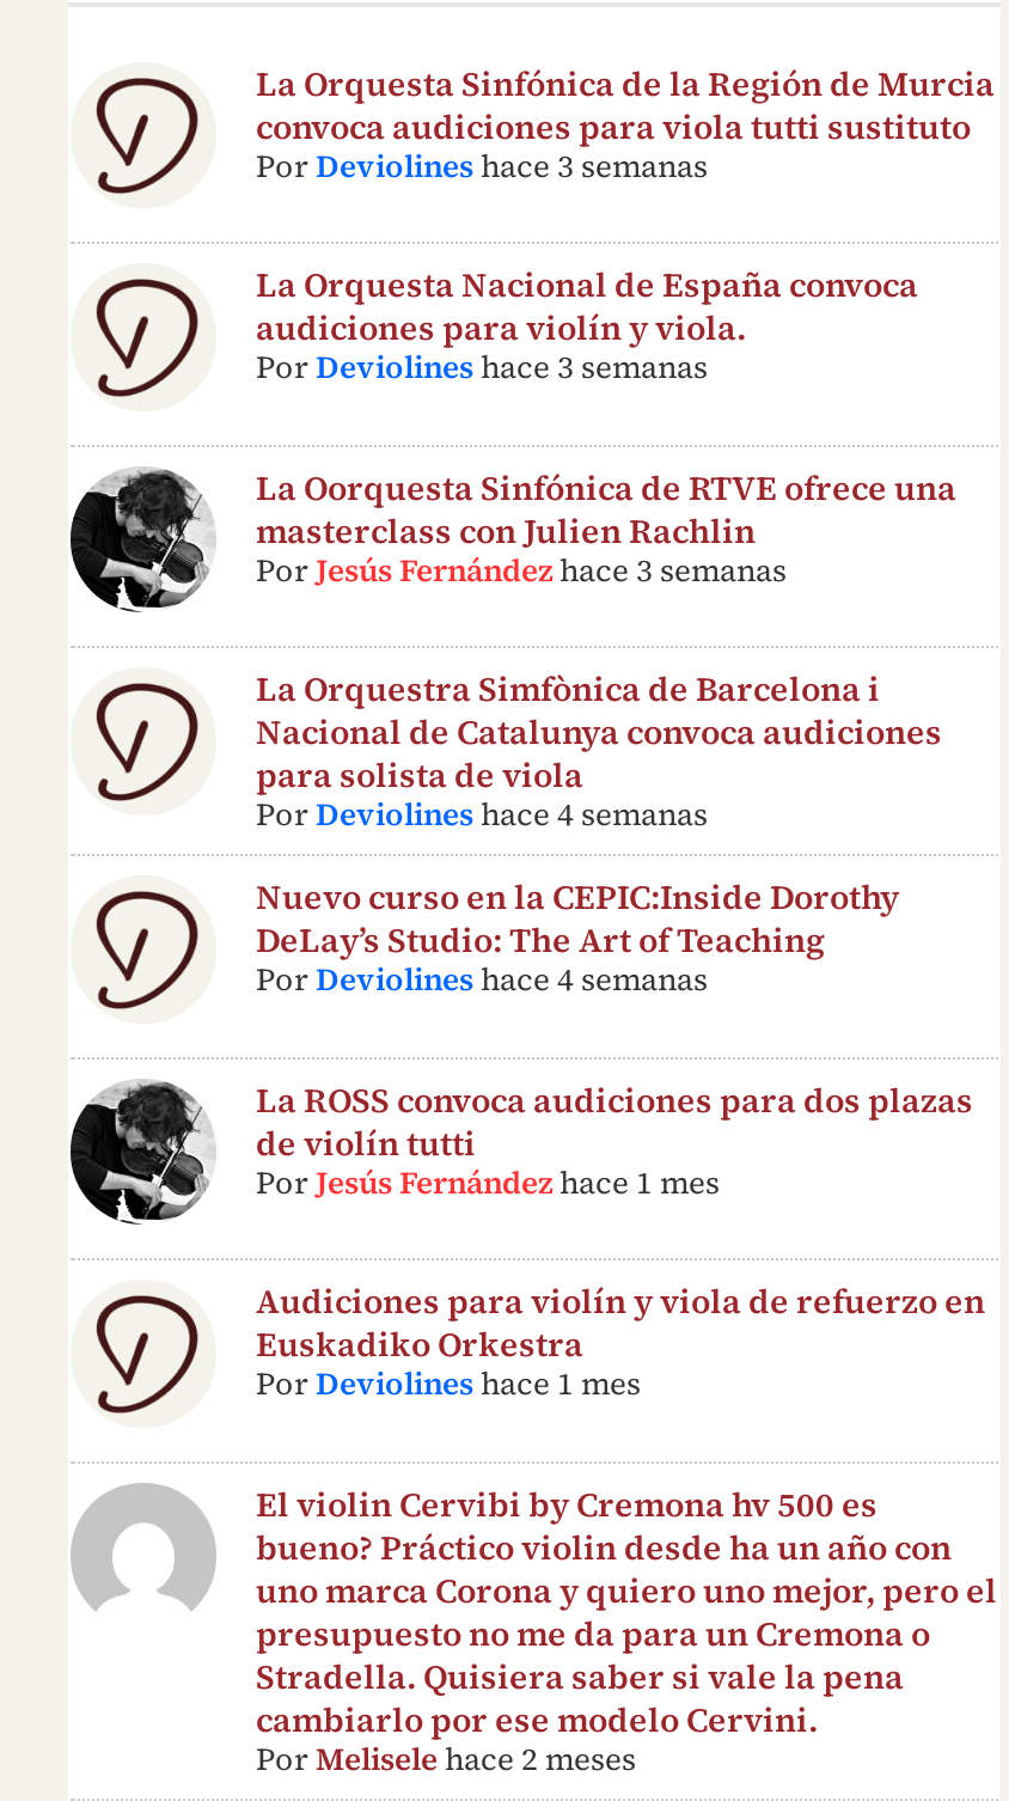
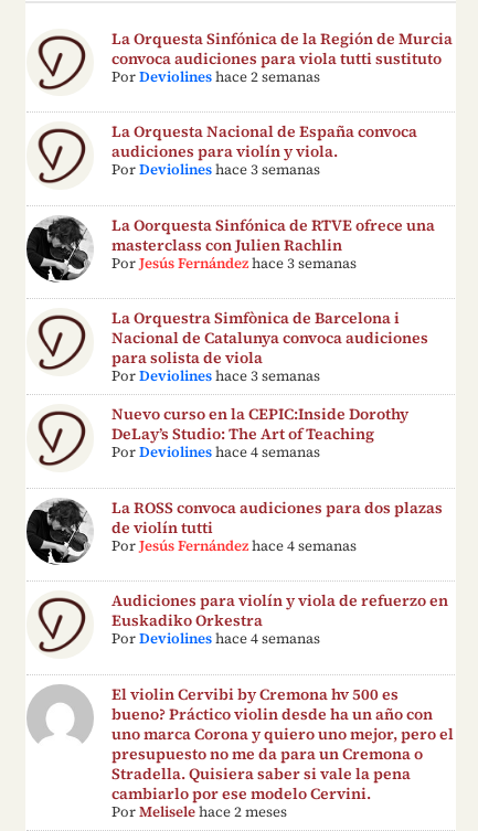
- Por Deviolines hace 3 semanas
+ Por Deviolines hace 2 semanas

- Por Deviolines hace 4 semanas
+ Por Deviolines hace 3 semanas

- Por Jesús Fernández hace 1 mes
+ Por Jesús Fernández hace 4 semanas

- Por Deviolines hace 1 mes
+ Por Deviolines hace 4 semanas
